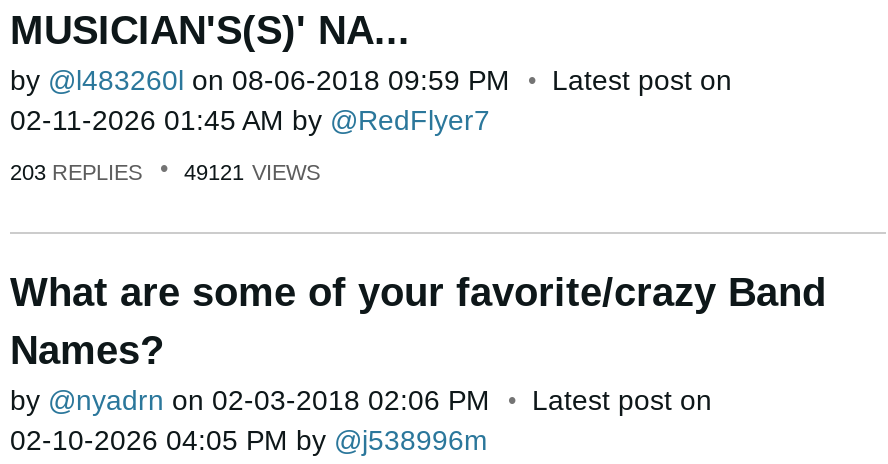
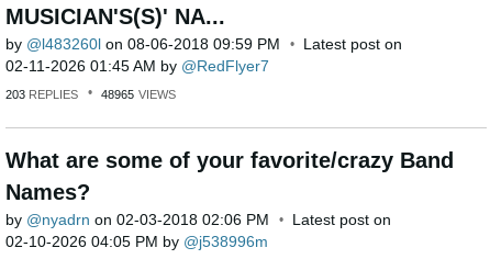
- 203 REPLIES 49121 VIEWS
+ 203 REPLIES 48965 VIEWS
